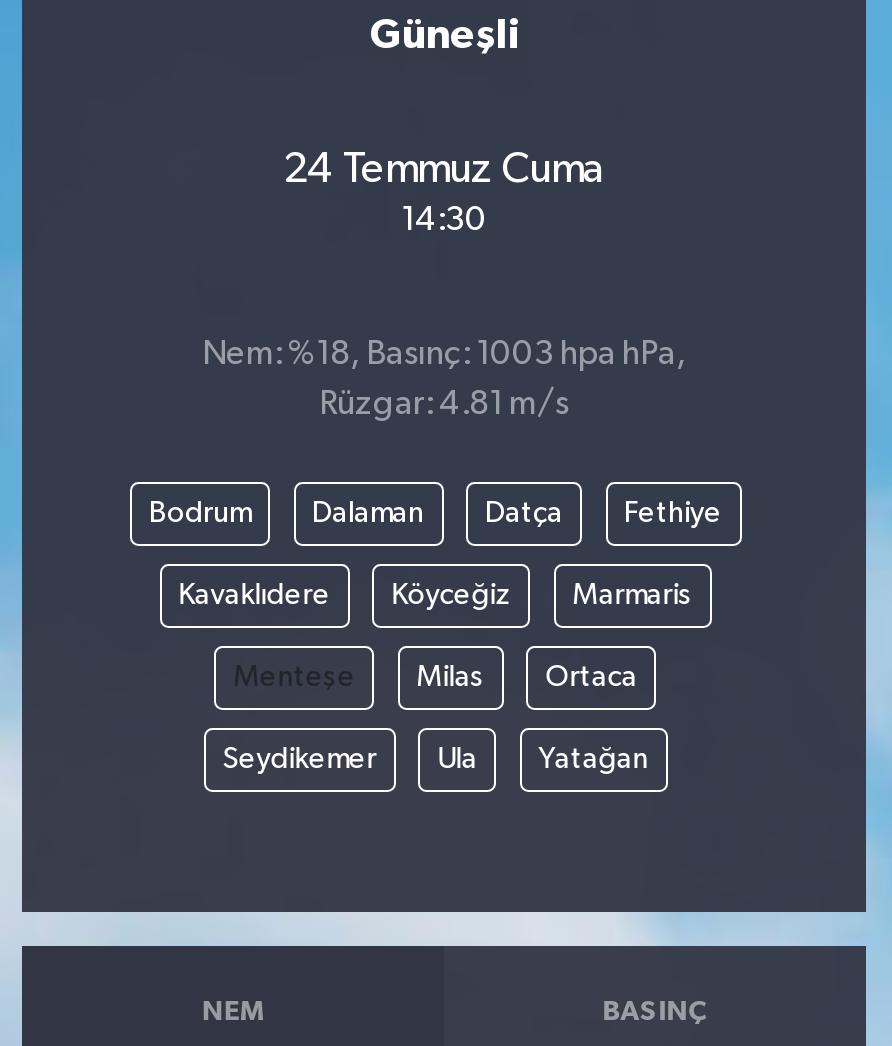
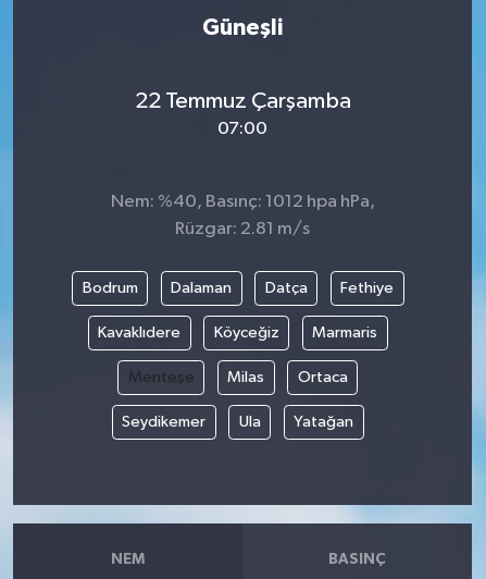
- 24 Temmuz Cuma
+ 22 Temmuz Çarşamba

- 14:30
+ 07:00

- Nem: %18, Basınç: 1003 hpa hPa,
+ Nem: %40, Basınç: 1012 hpa hPa,

- Rüzgar: 4.81 m/s
+ Rüzgar: 2.81 m/s
